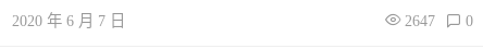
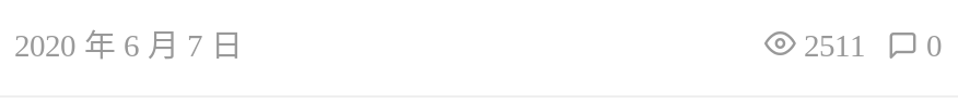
- 2647 0
+ 2511 0
